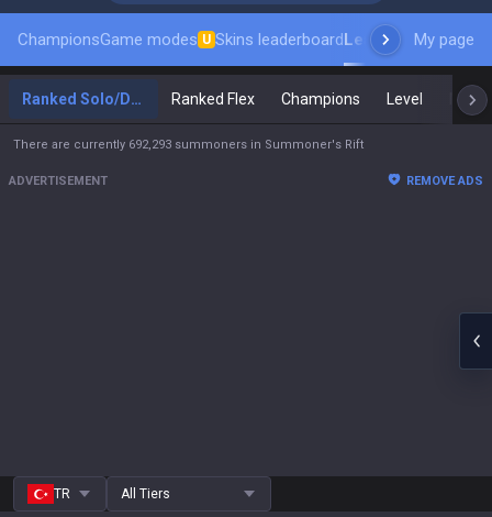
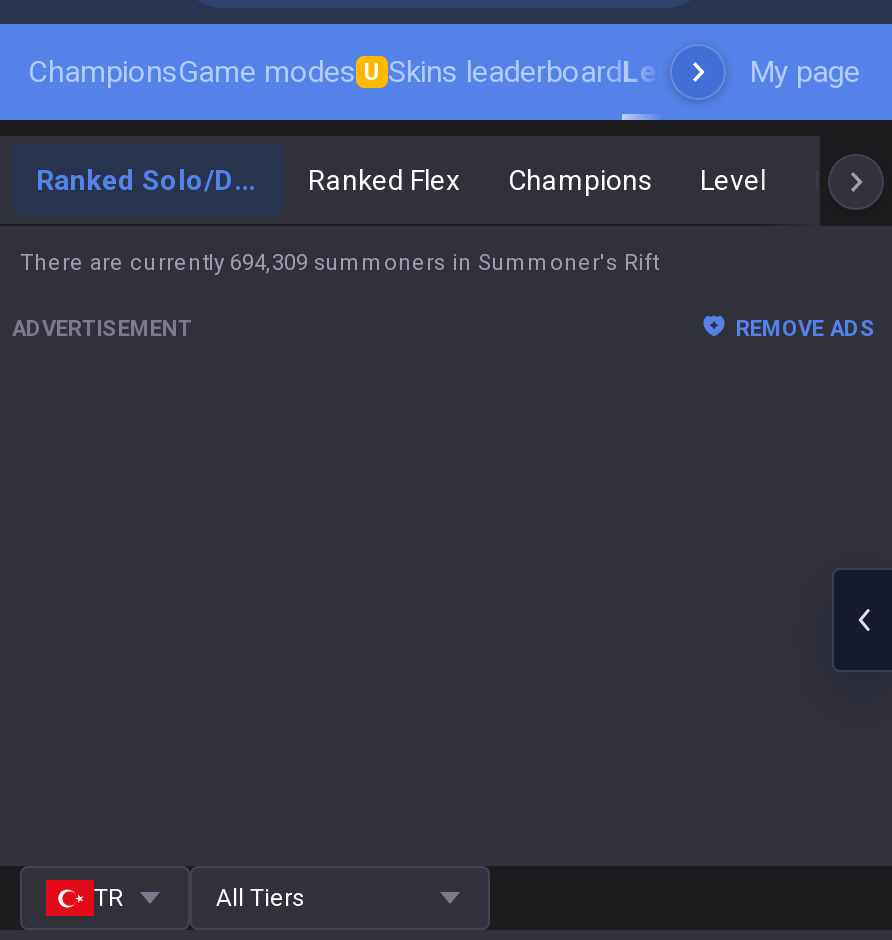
- There are currently 692,293 summoners in Summoner's Rift
+ There are currently 694,309 summoners in Summoner's Rift
